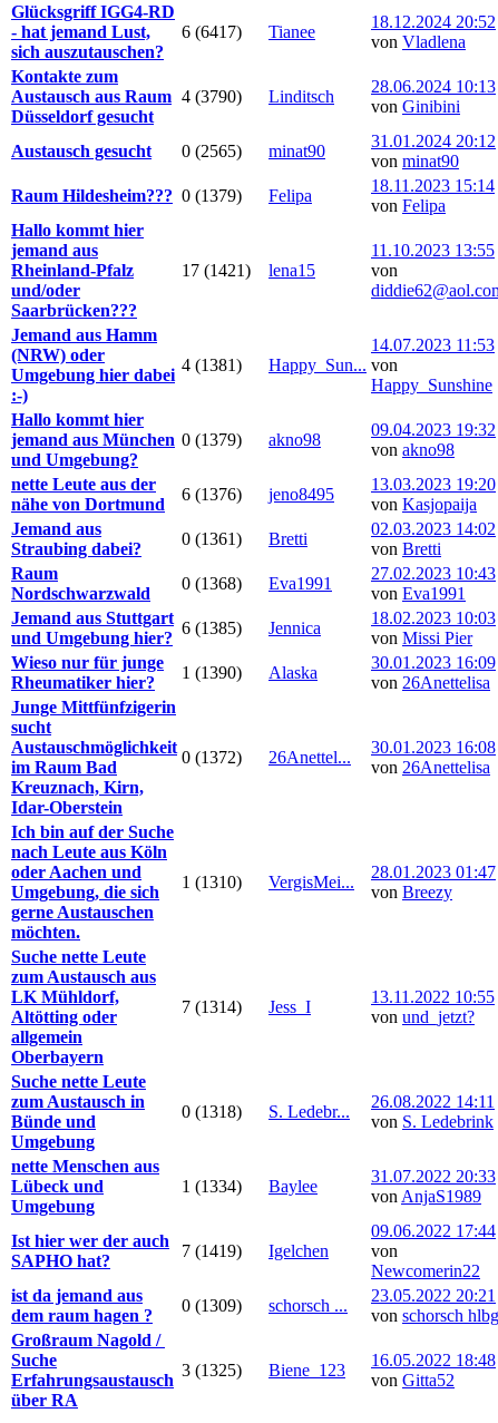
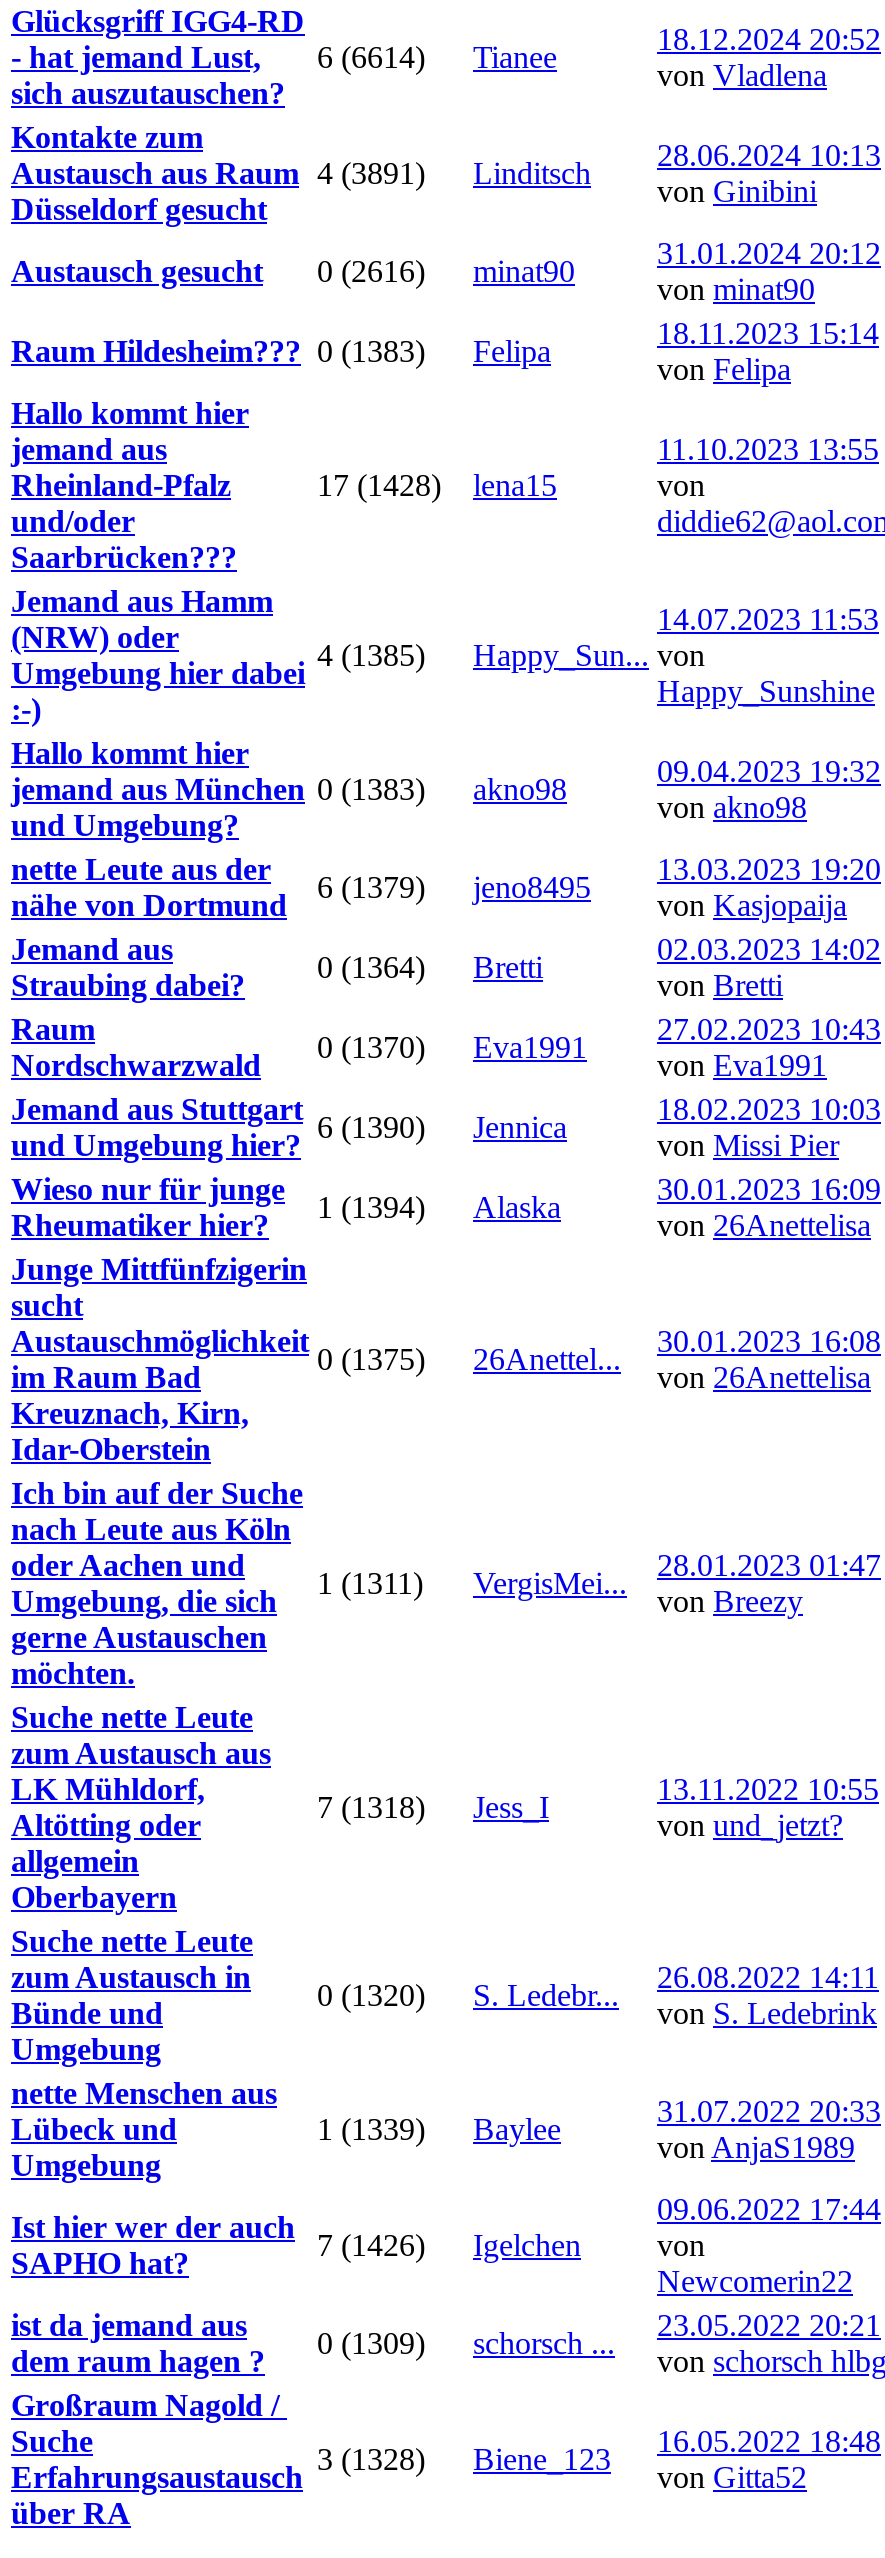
- - hat jemand Lust, 6 (6417) Tianee
+ - hat jemand Lust, 6 (6614) Tianee

- Austausch aus Raum 4 (3790) Linditsch
+ Austausch aus Raum 4 (3891) Linditsch

- Austausch gesucht 0 (2565) minat90
+ Austausch gesucht 0 (2616) minat90

- Raum Hildesheim??? 0 (1379)
+ Raum Hildesheim??? 0 (1383)

- 17 (1421) lena15
+ 17 (1428) lena15

- 4 (1381) Happy_Sun... von
+ 4 (1385) Happy_Sun... von

- jemand aus München 0 (1379) akno98
+ jemand aus München 0 (1383) akno98

- 6 (1376) jeno8495
+ 6 (1379) jeno8495

- 0 (1361) Bretti
+ 0 (1364) Bretti

- 0 (1368) Eva1991
+ 0 (1370) Eva1991

- 6 (1385) Jennica
+ 6 (1390) Jennica

- 1 (1390) Alaska
+ 1 (1394) Alaska

- 0 (1372) 26Anettel...
+ 0 (1375) 26Anettel...

- 1 (1310) VergisMei...
+ 1 (1311) VergisMei...

- 7 (1314) Jess_I
+ 7 (1318) Jess_I

- 0 (1318) S. Ledebr...
+ 0 (1320) S. Ledebr...

- 1 (1334) Baylee
+ 1 (1339) Baylee

- 7 (1419) Igelchen
+ 7 (1426) Igelchen

- 3 (1325) Biene_123
+ 3 (1328) Biene_123
